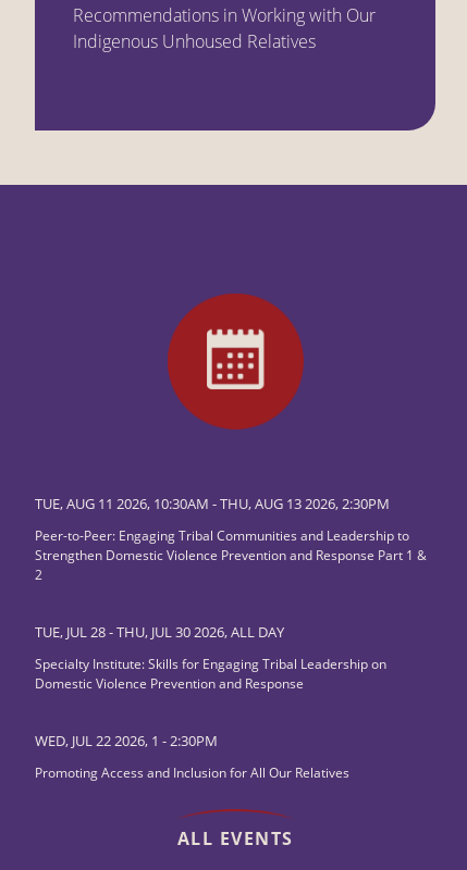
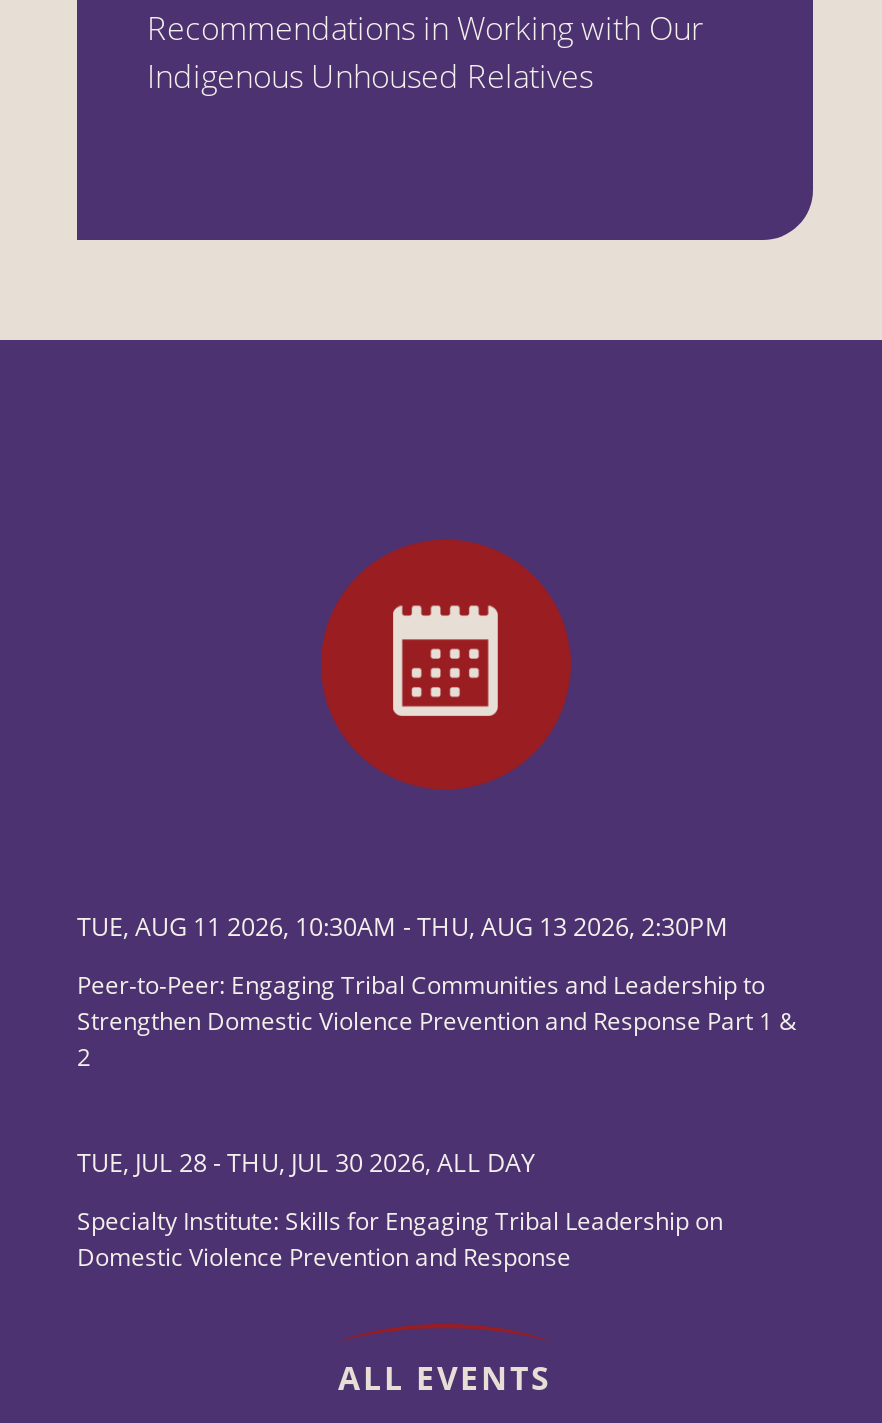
- WED, JUL 22 2026, 1 - 2:30PM
- Promoting Access and Inclusion for All Our Relatives
